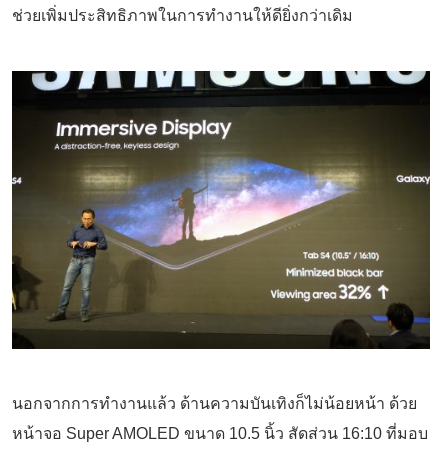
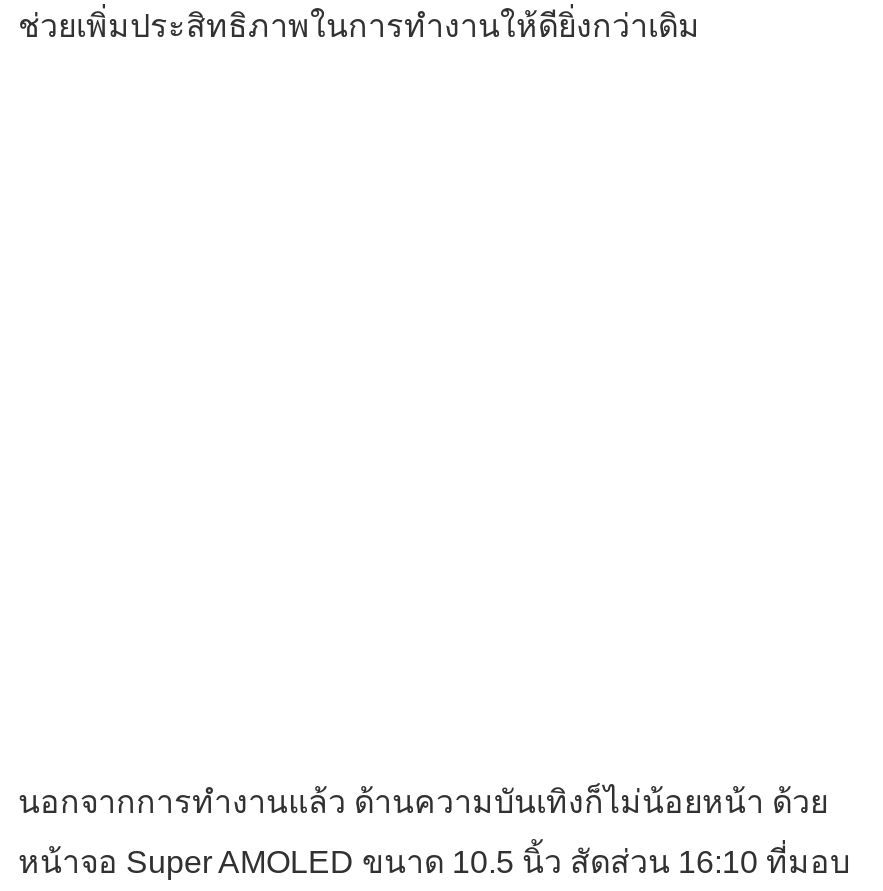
- [image]
